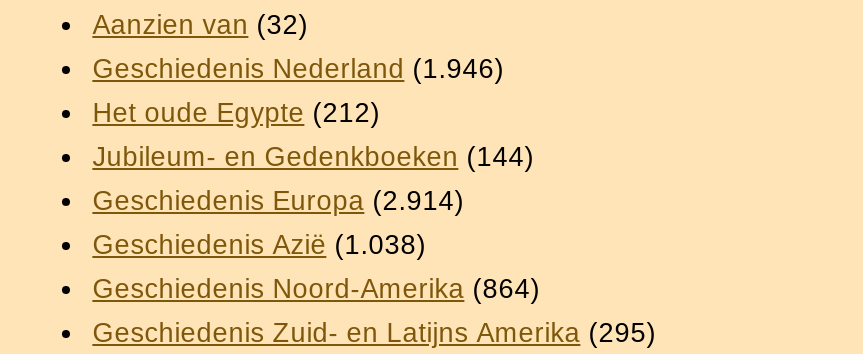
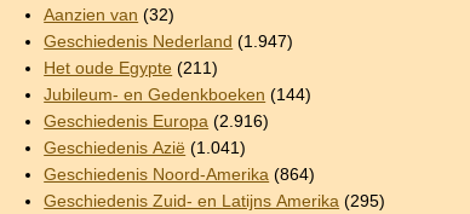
- Geschiedenis Nederland (1.946)
+ Geschiedenis Nederland (1.947)

- Het oude Egypte (212)
+ Het oude Egypte (211)

- Geschiedenis Europa (2.914)
+ Geschiedenis Europa (2.916)

- Geschiedenis Azië (1.038)
+ Geschiedenis Azië (1.041)
